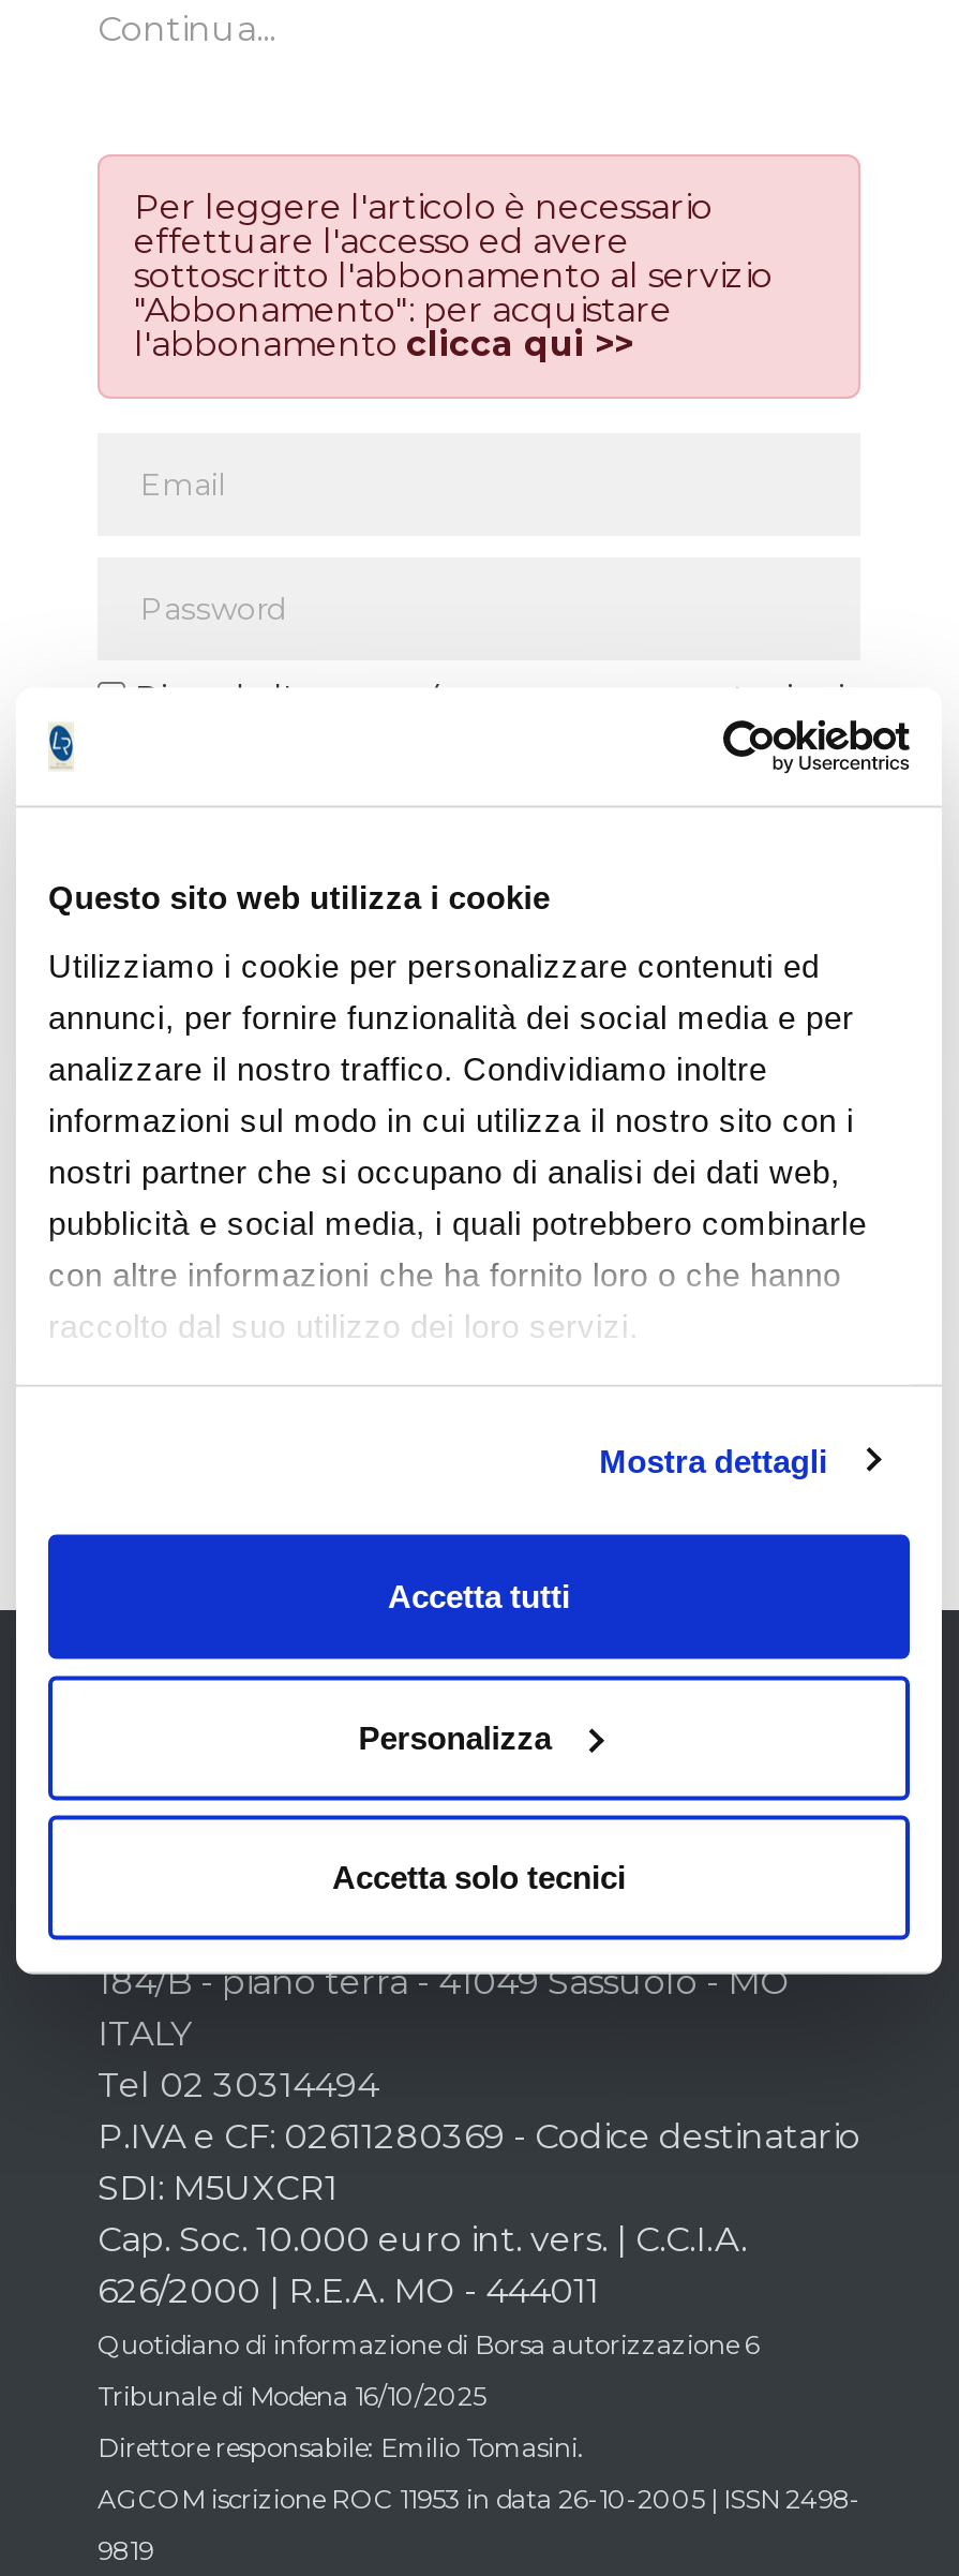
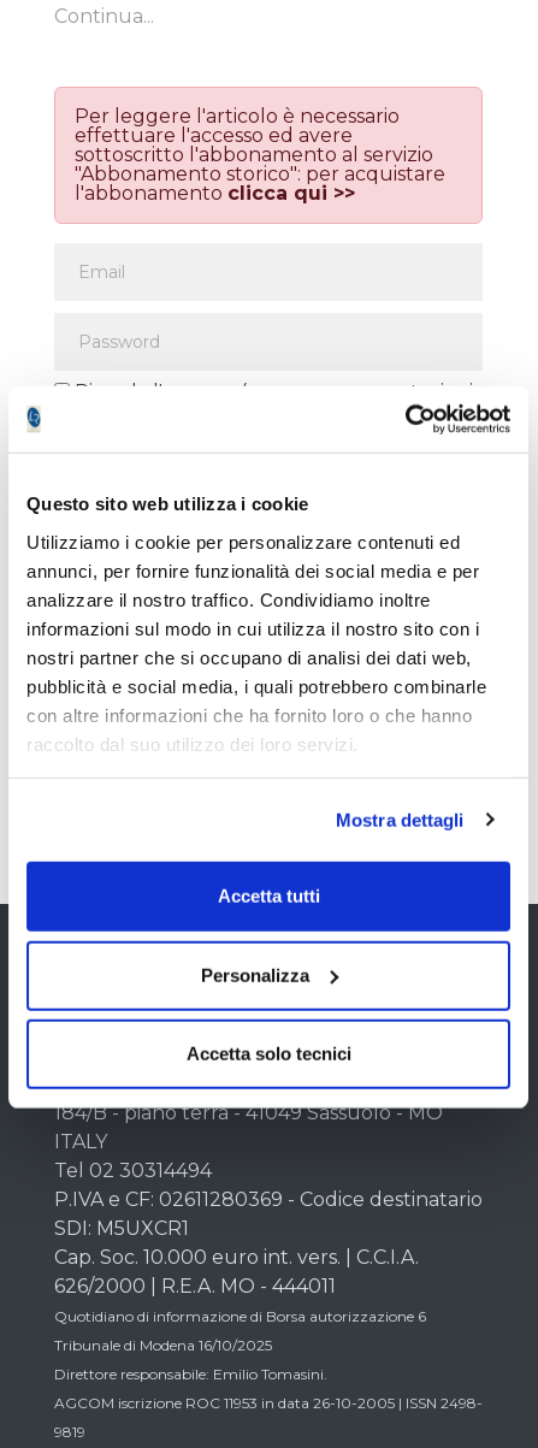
- "Abbonamento": per acquistare
+ "Abbonamento storico": per acquistare
